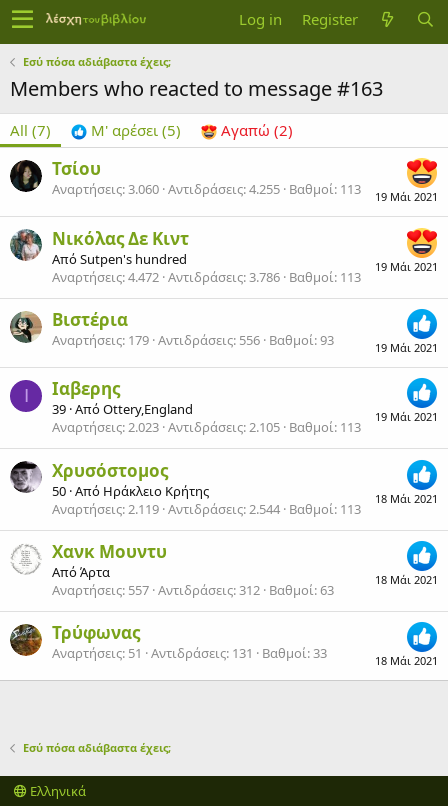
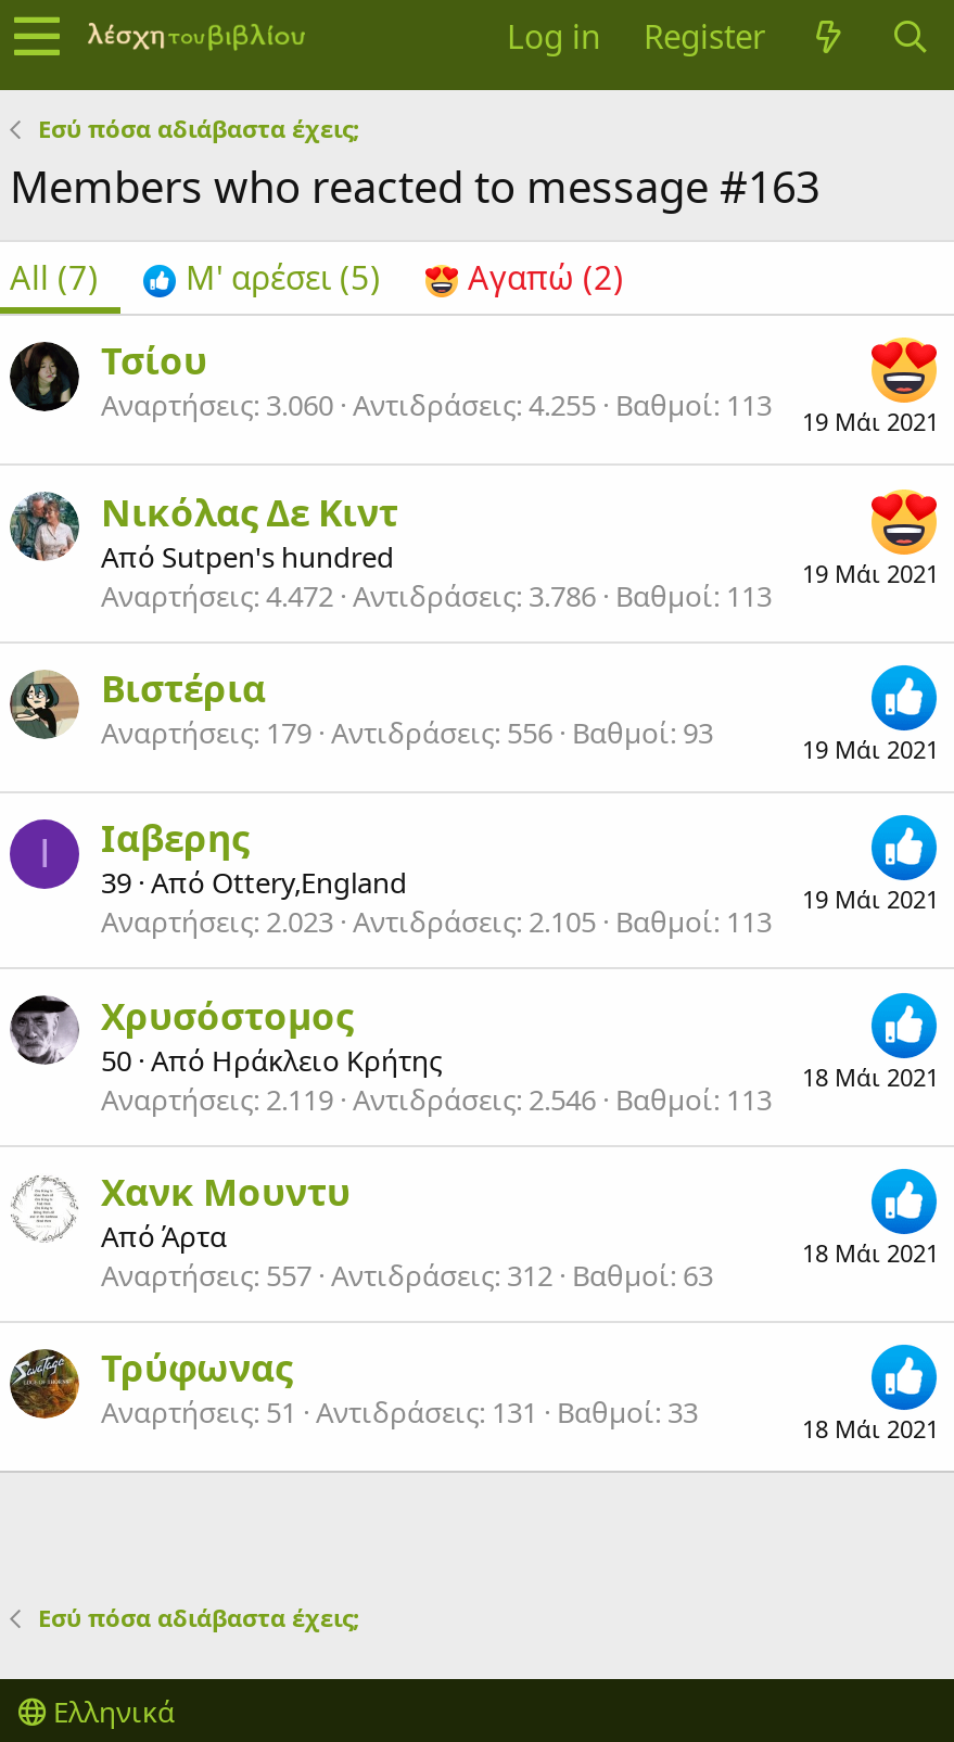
- Αναρτήσεις 2.119 Αντιδράσεις 2.544 Βαθμοί 113
+ Αναρτήσεις 2.119 Αντιδράσεις 2.546 Βαθμοί 113
